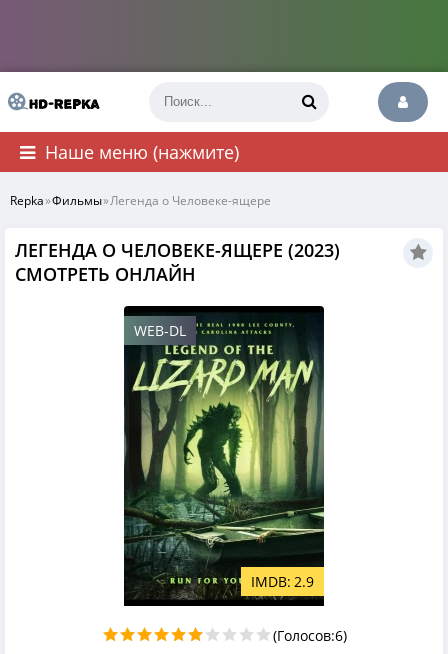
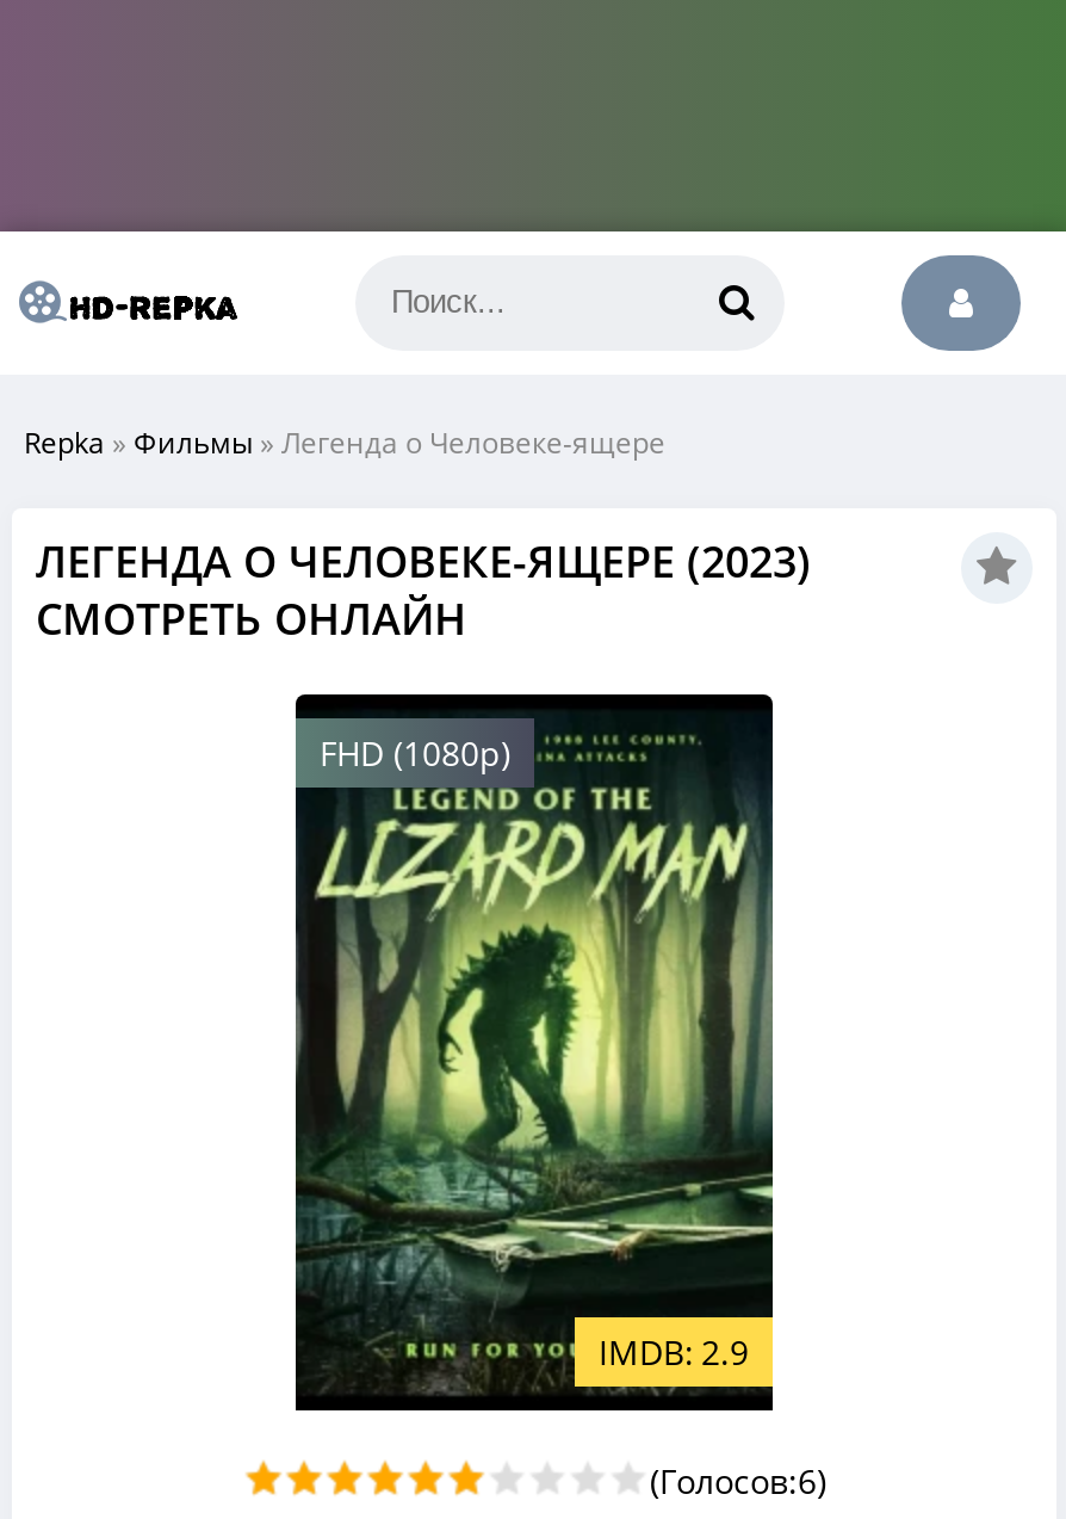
- Наше меню (нажмите)

- WEB-DL
+ FHD (1080p)
